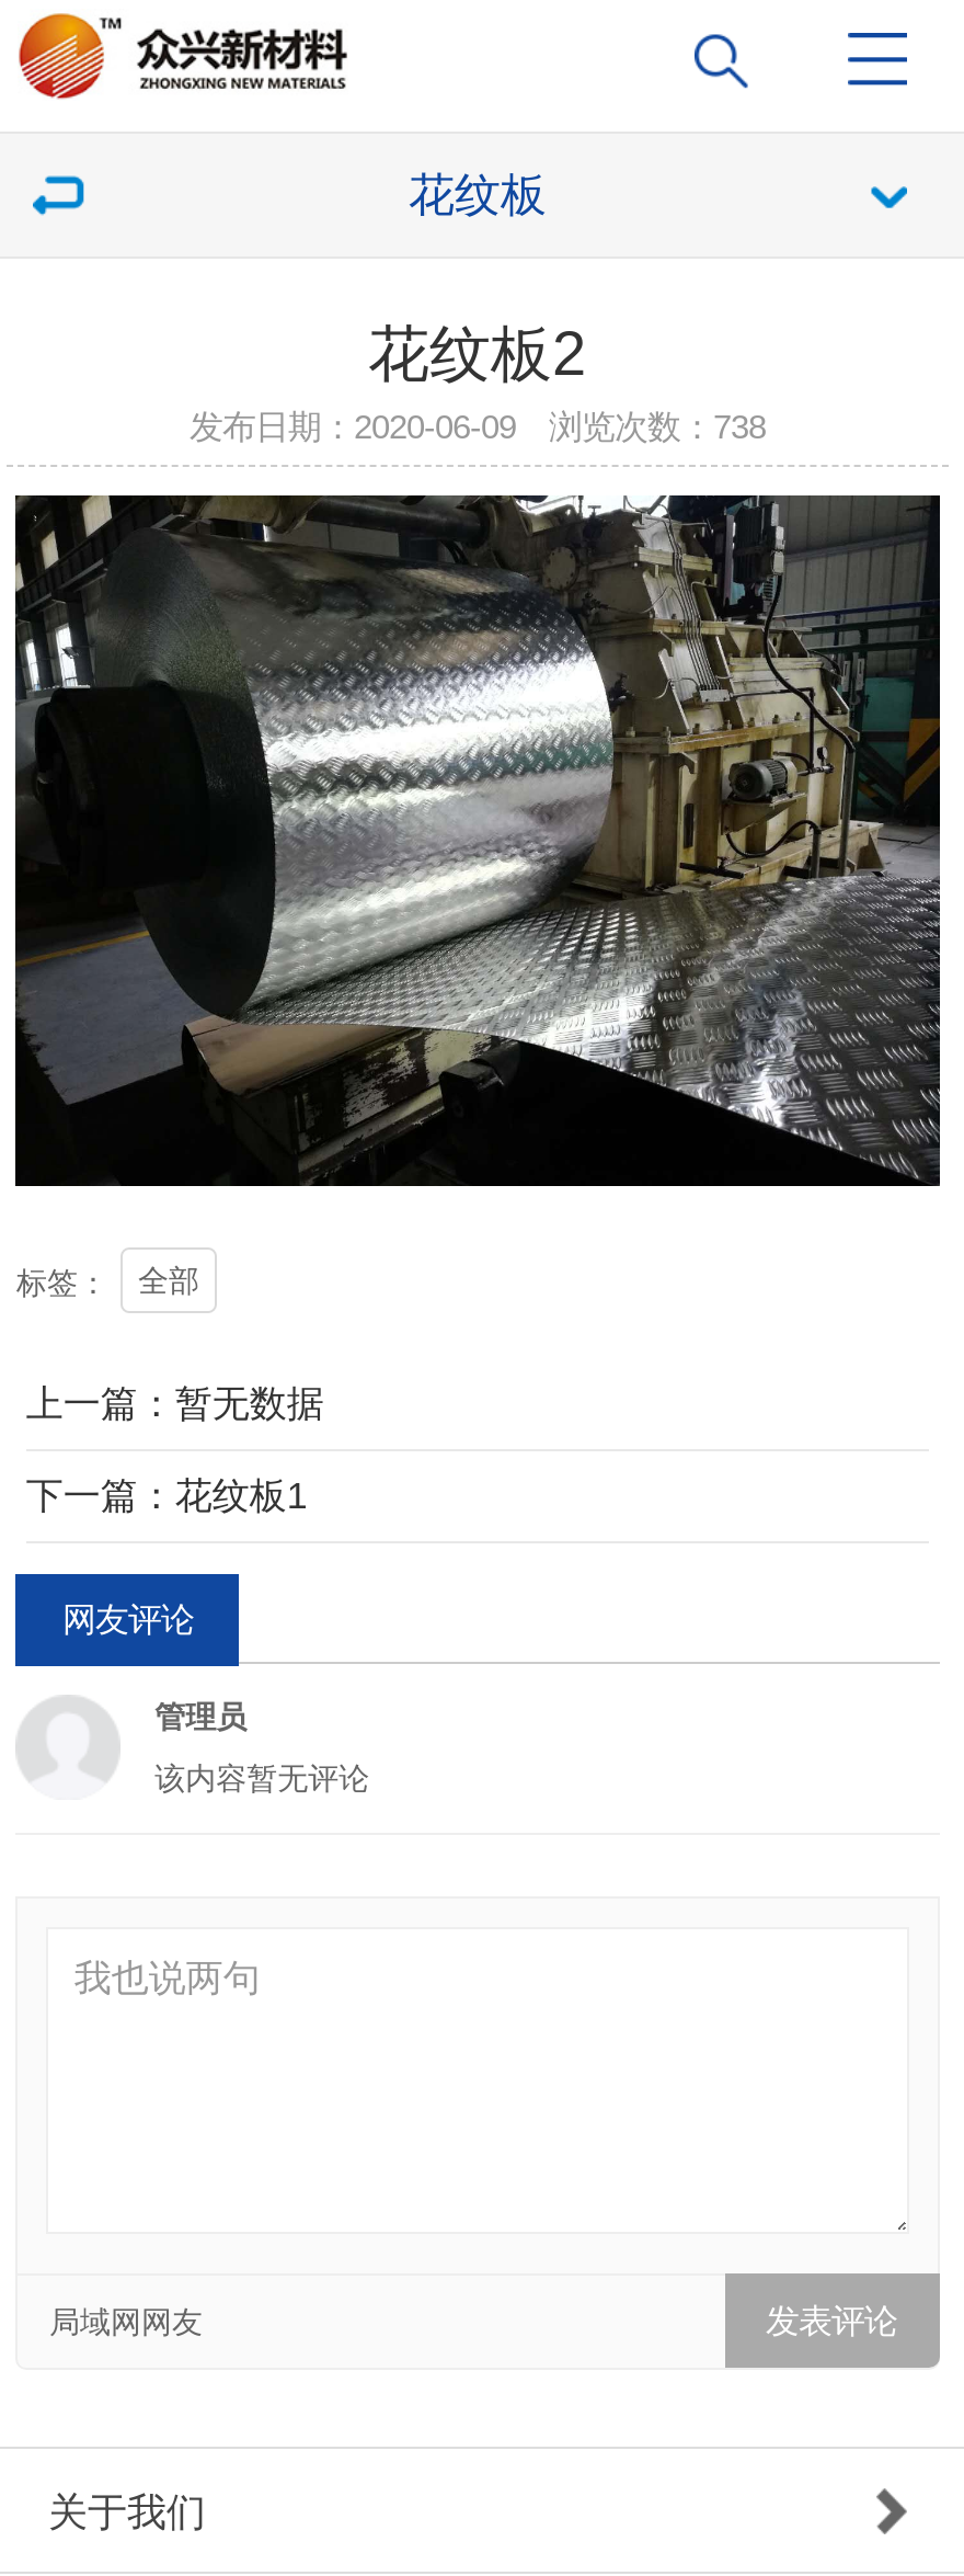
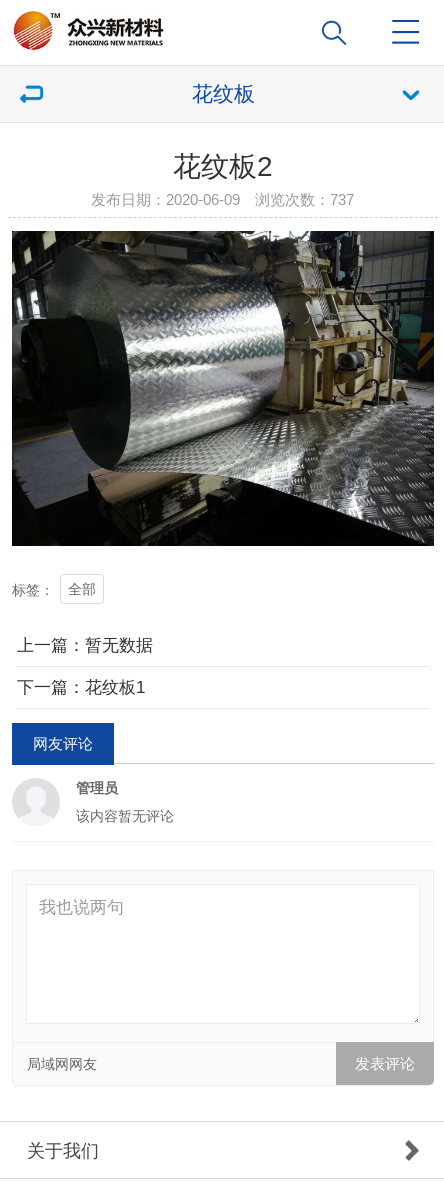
- 发布日期：2020-06-09 浏览次数：738
+ 发布日期：2020-06-09 浏览次数：737
